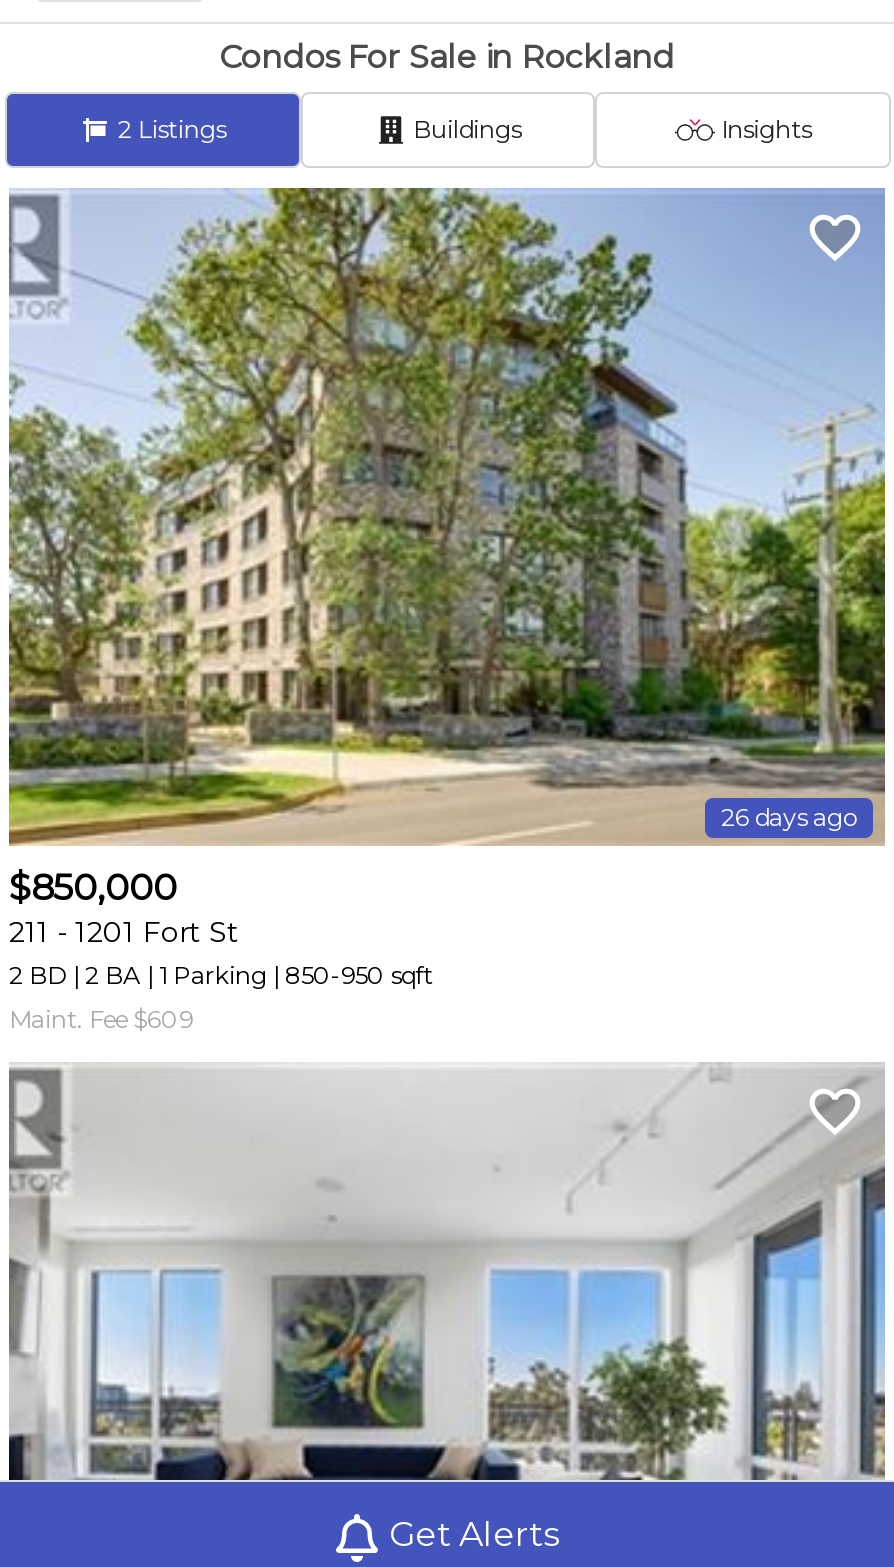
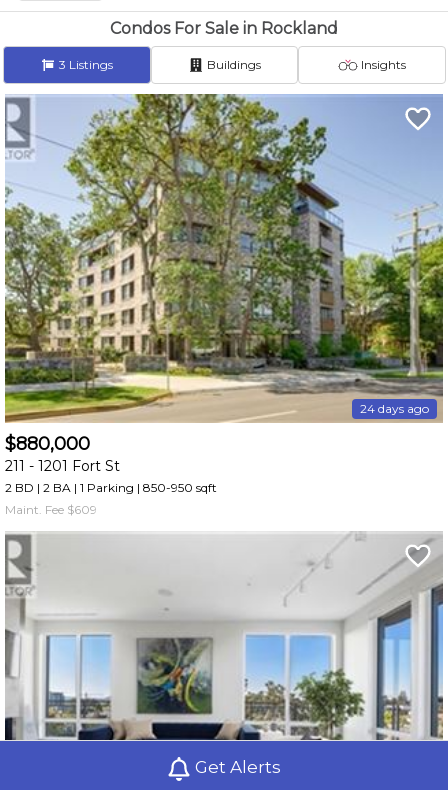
- 2 Listings
+ 3 Listings

- 26 days ago
+ 24 days ago

- $850,000
+ $880,000
